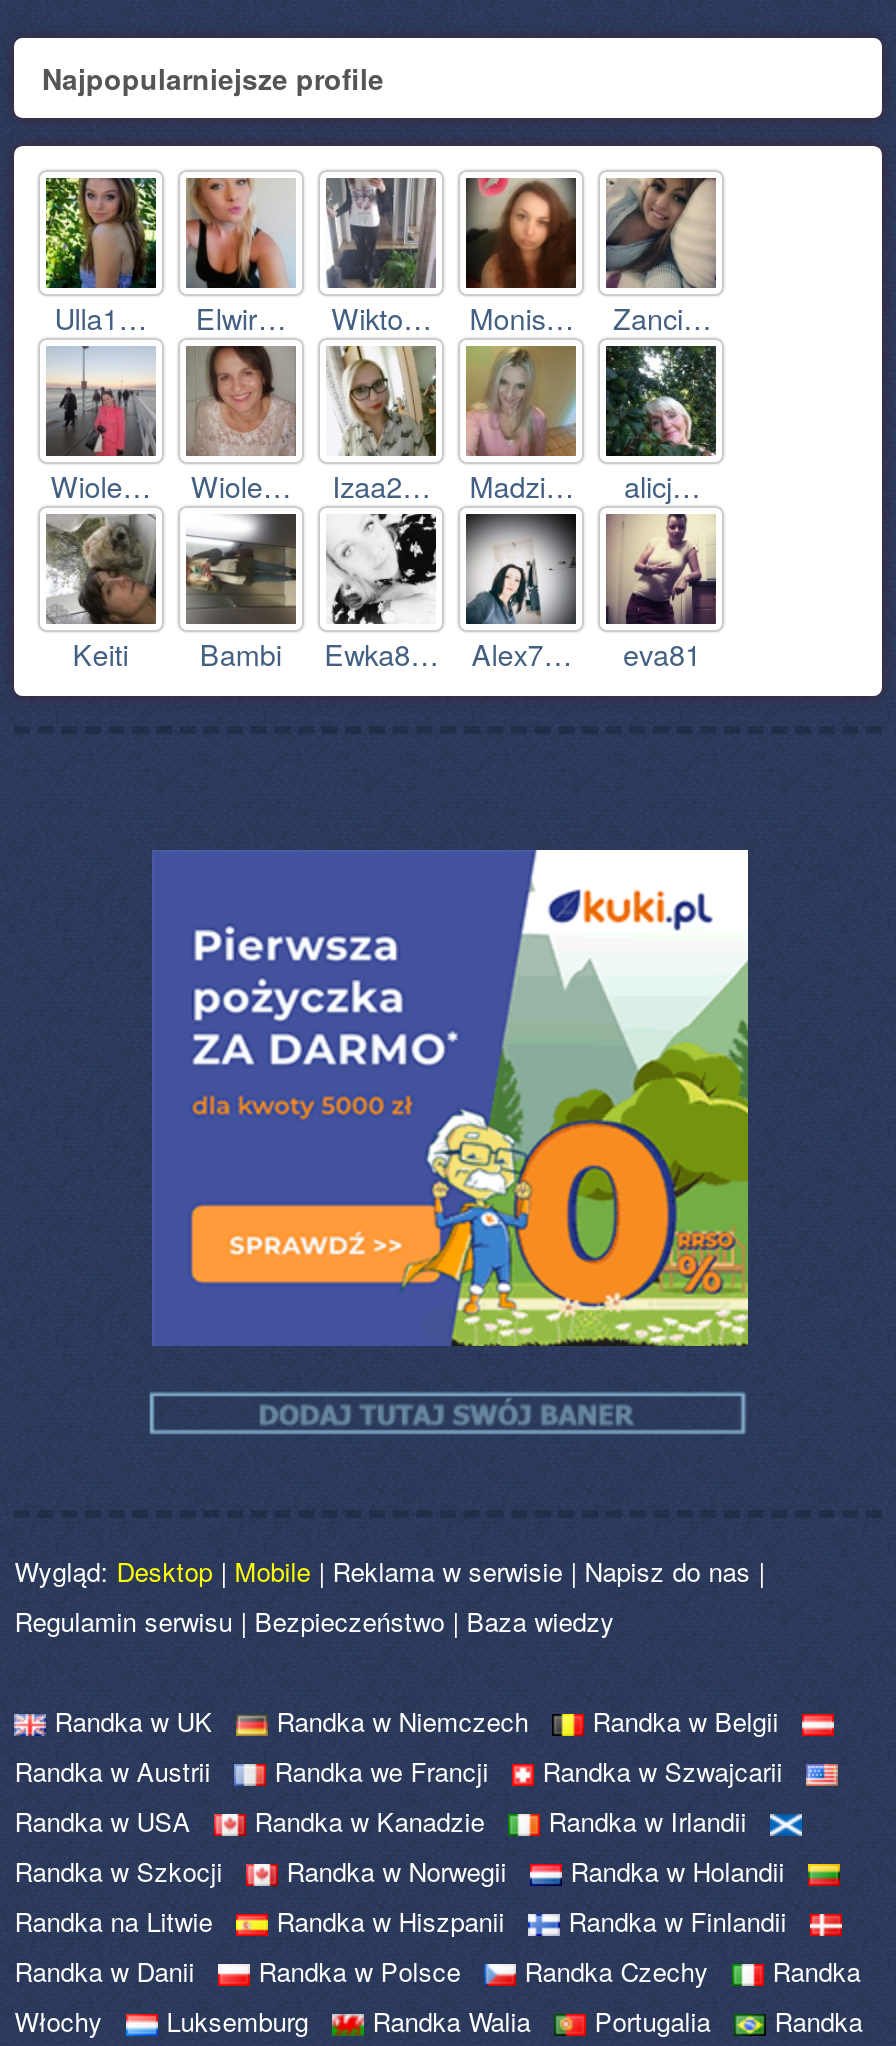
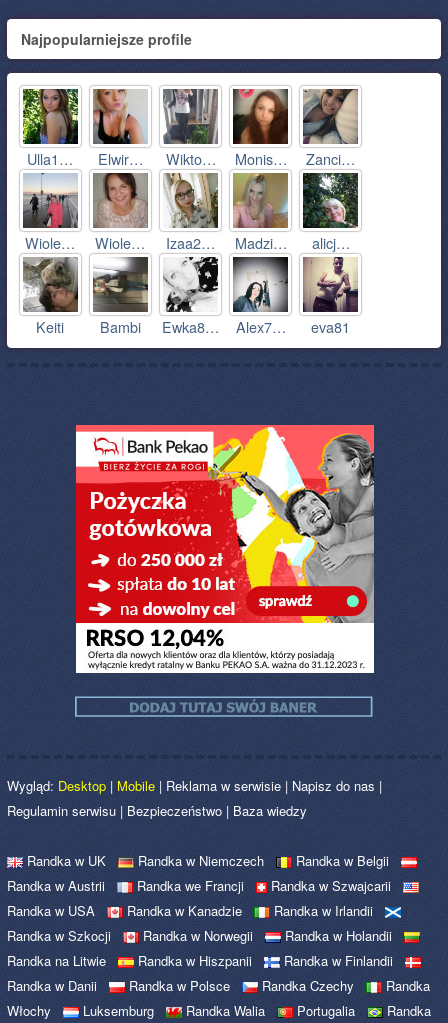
- [image]
+ [image]
